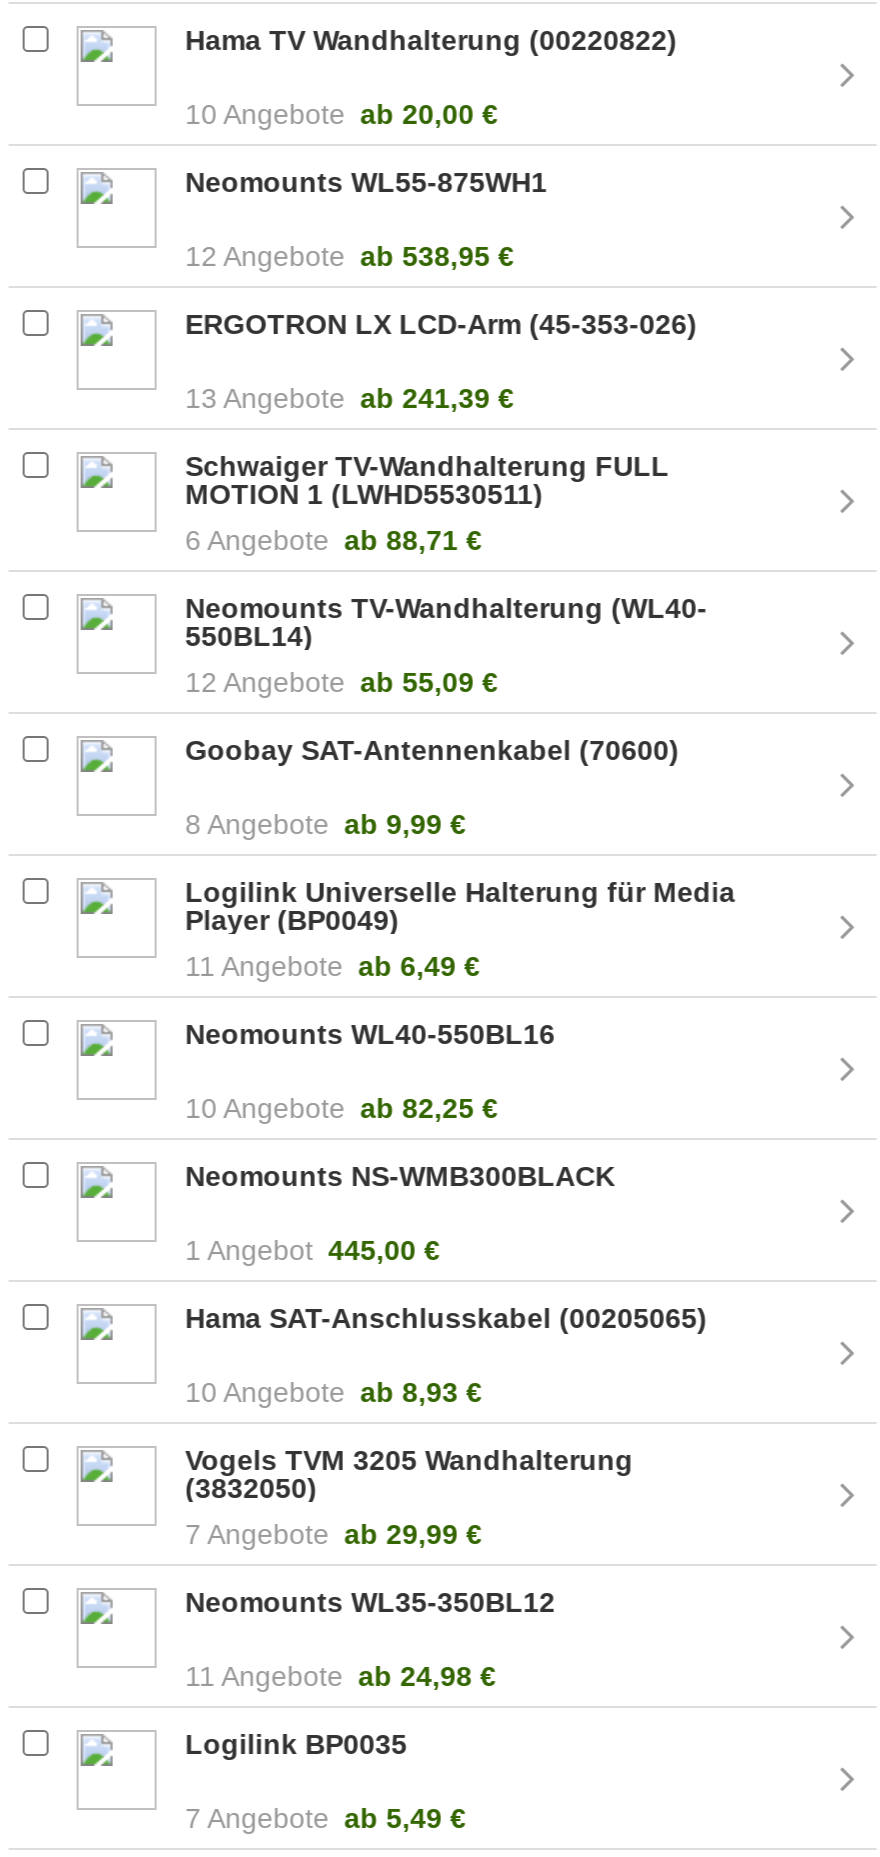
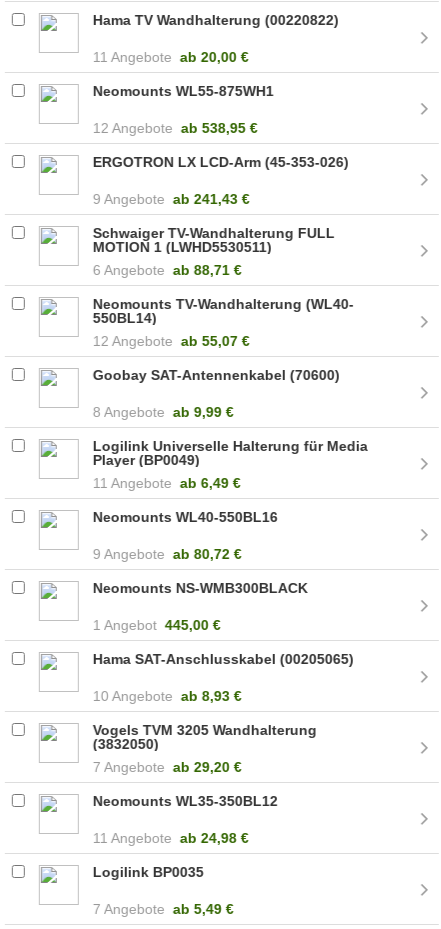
- 10 Angebote ab 20,00 €
+ 11 Angebote ab 20,00 €

- 13 Angebote ab 241,39 €
+ 9 Angebote ab 241,43 €

- 12 Angebote ab 55,09 €
+ 12 Angebote ab 55,07 €

- 10 Angebote ab 82,25 €
+ 9 Angebote ab 80,72 €

- 7 Angebote ab 29,99 €
+ 7 Angebote ab 29,20 €
